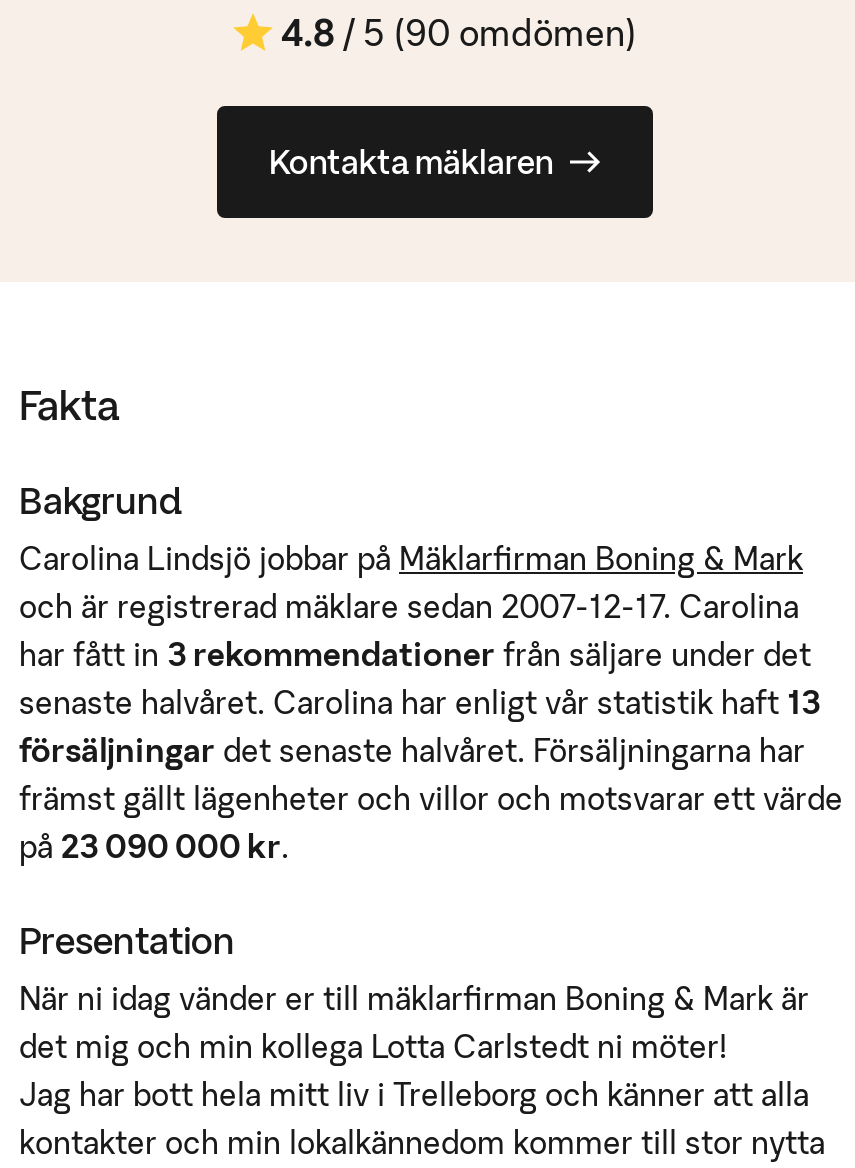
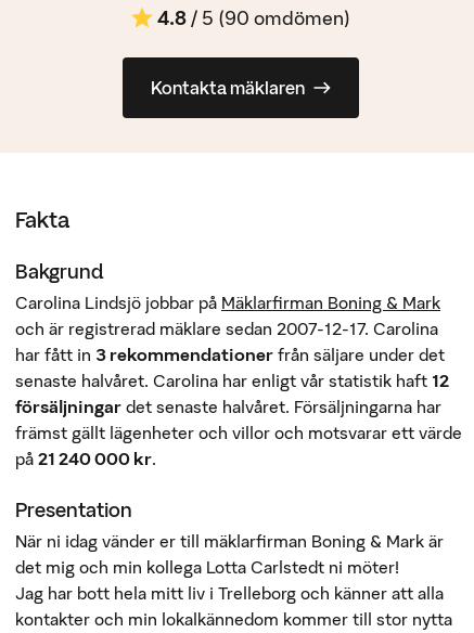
- senaste halvåret. Carolina har enligt vår statistik haft 13
+ senaste halvåret. Carolina har enligt vår statistik haft 12

- på 23 090 000 kr.
+ på 21 240 000 kr.
